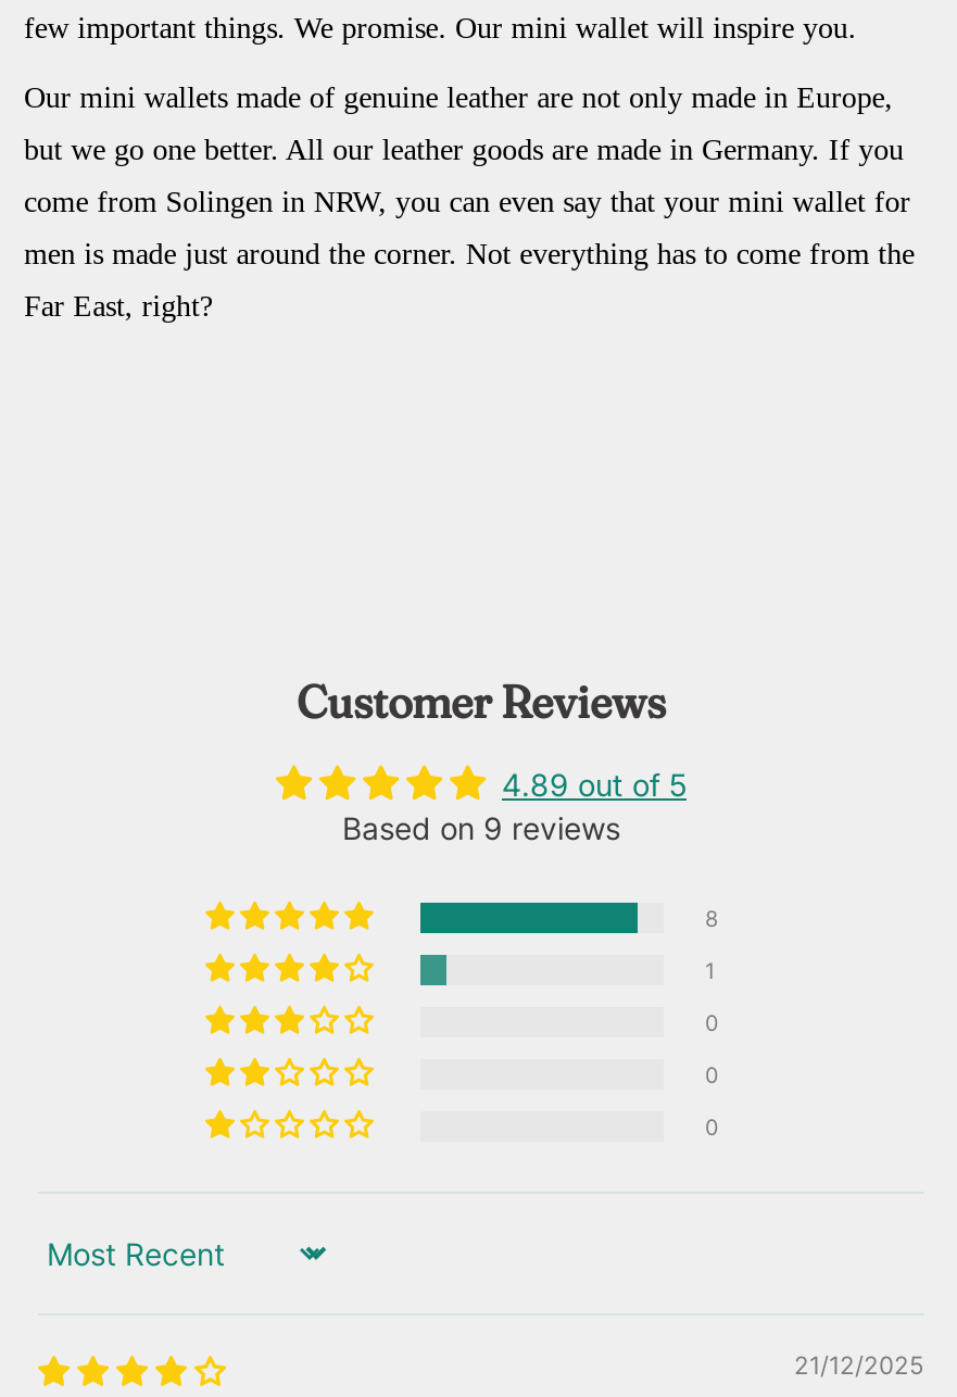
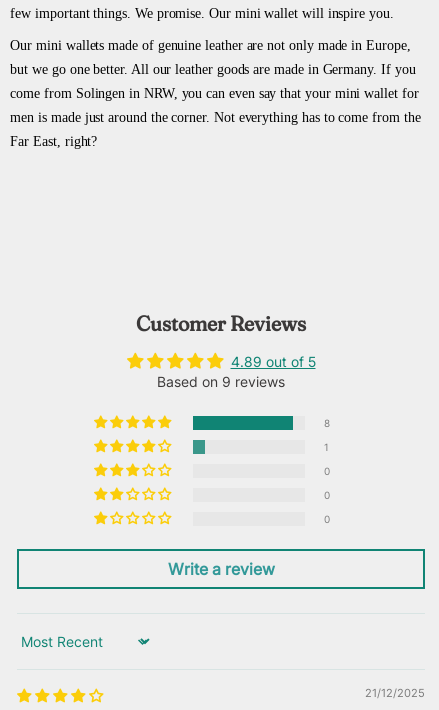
+ Write a review
